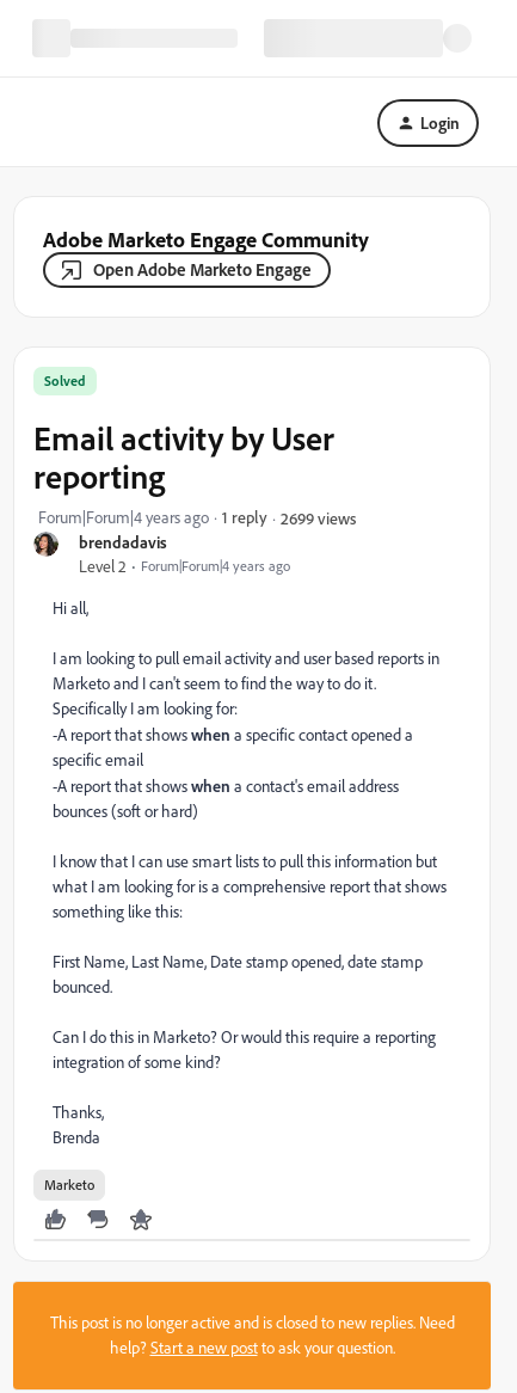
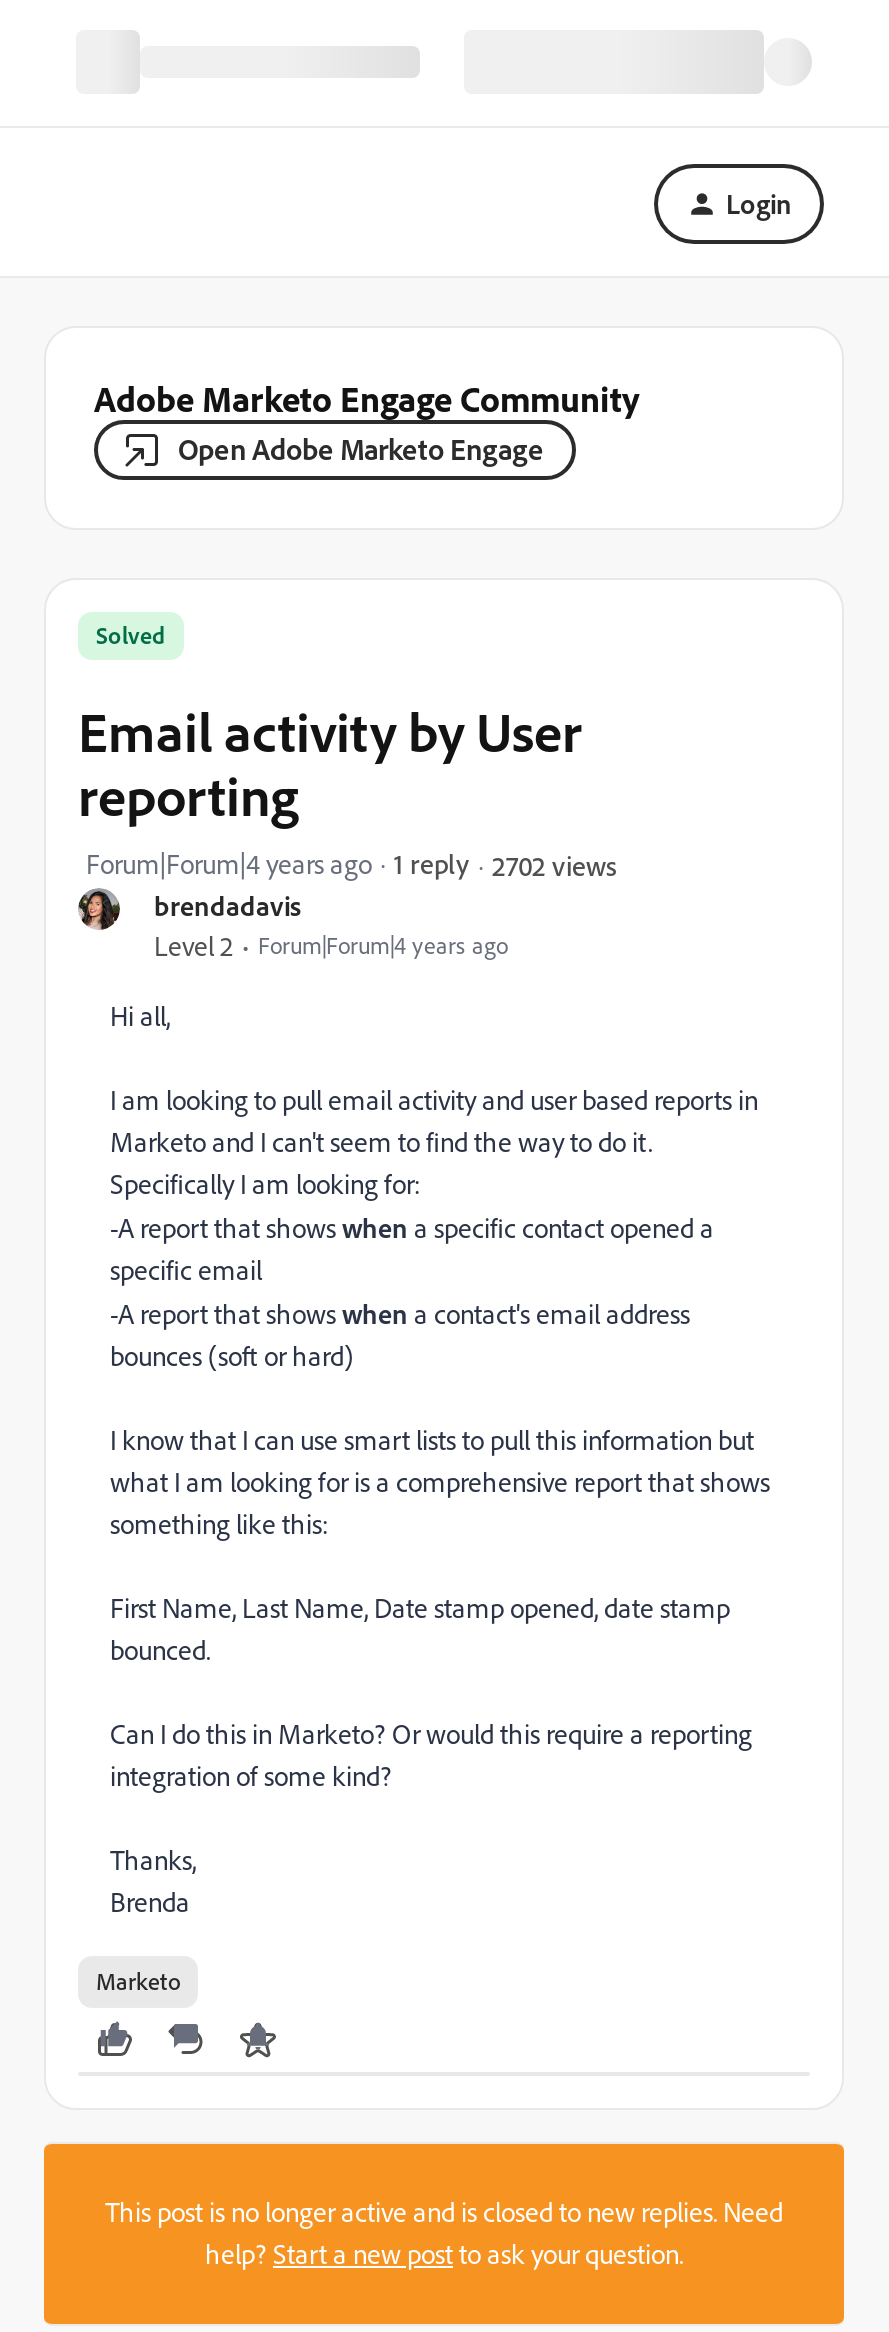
- 2699 views
+ 2702 views
